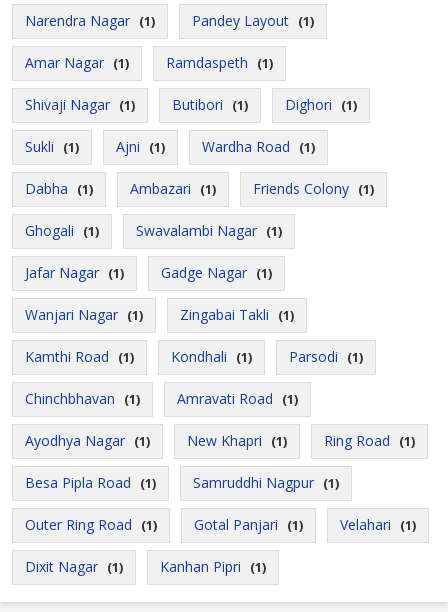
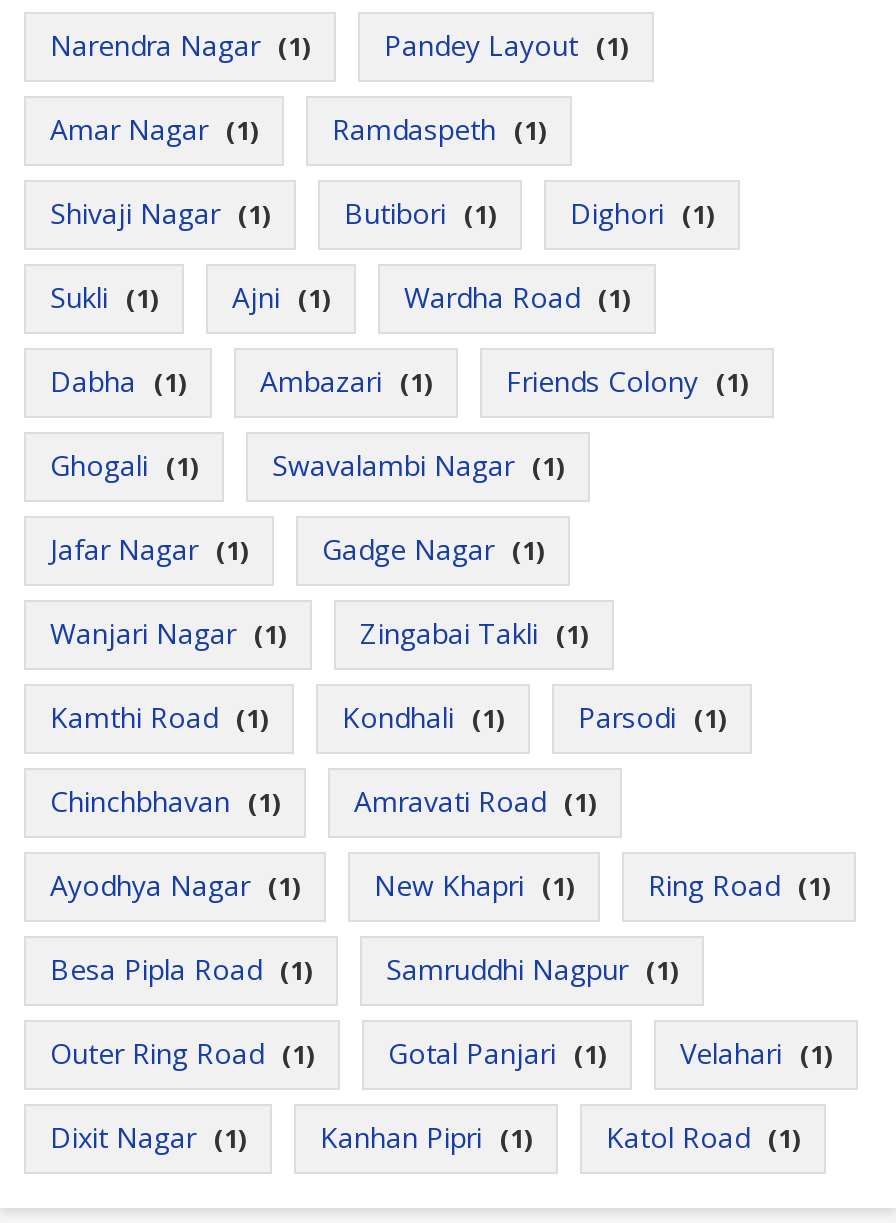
+ Katol Road (1)
